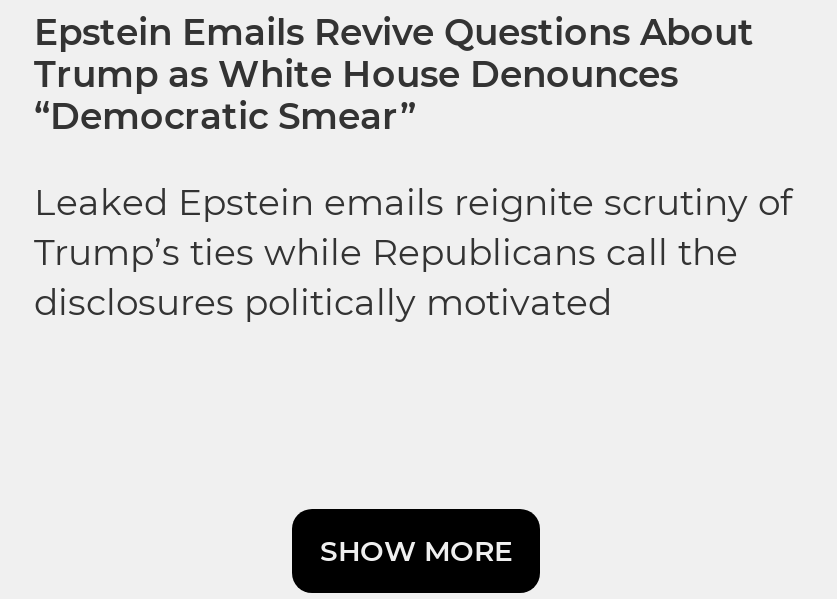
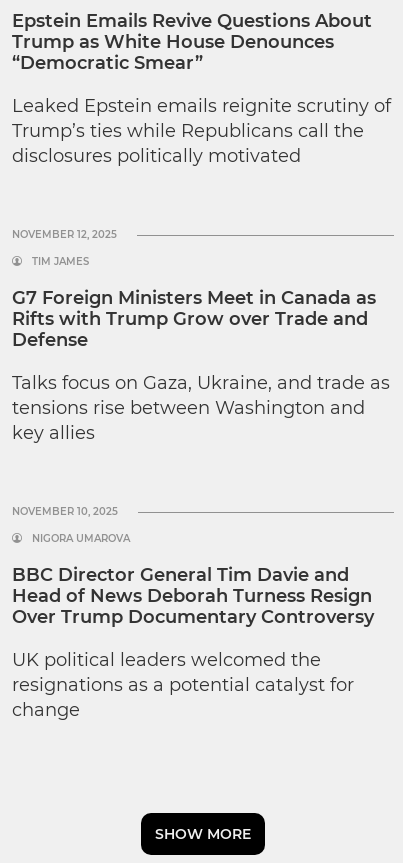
+ NOVEMBER 12, 2025
+ TIM JAMES
+ G7 Foreign Ministers Meet in Canada as
+ Rifts with Trump Grow over Trade and
+ Defense
+ Talks focus on Gaza, Ukraine, and trade as
+ tensions rise between Washington and
+ key allies

+ NOVEMBER 10, 2025
+ NIGORA UMAROVA
+ BBC Director General Tim Davie and
+ Head of News Deborah Turness Resign
+ Over Trump Documentary Controversy
+ UK political leaders welcomed the
+ resignations as a potential catalyst for
+ change
